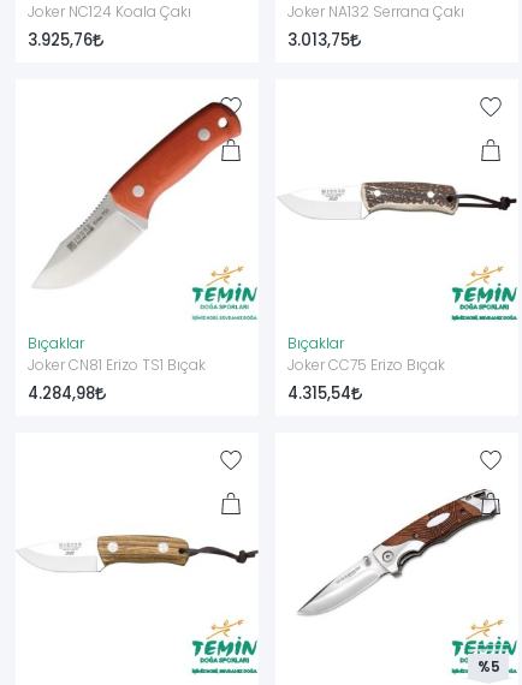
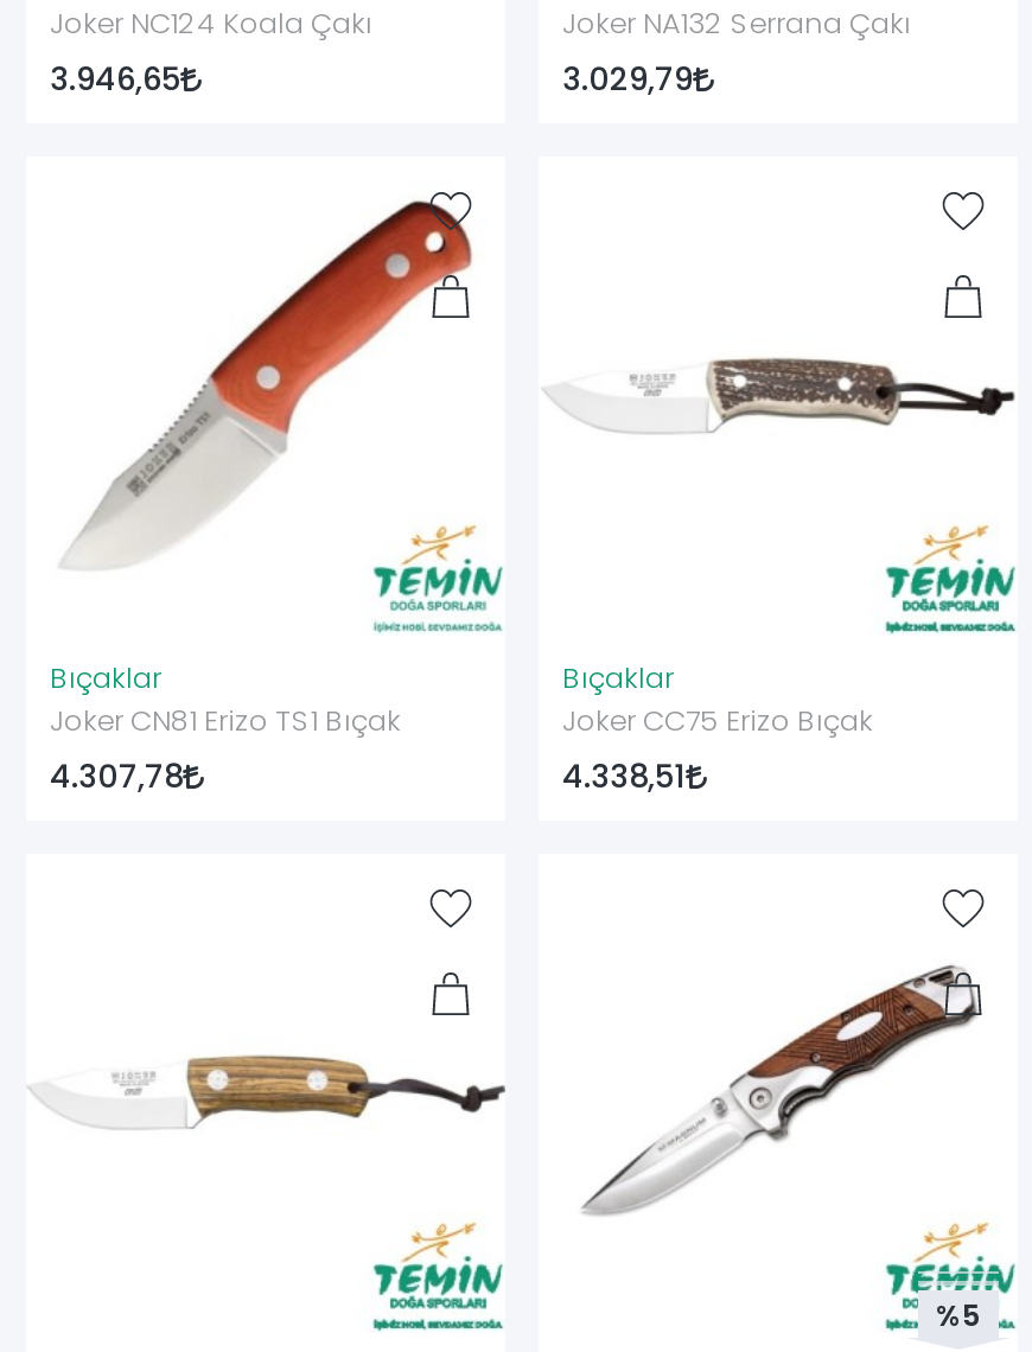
- 3.925,76
+ 3.946,65

- 3.013,75
+ 3.029,79

- 4.284,98
+ 4.307,78

- 4.315,54
+ 4.338,51
